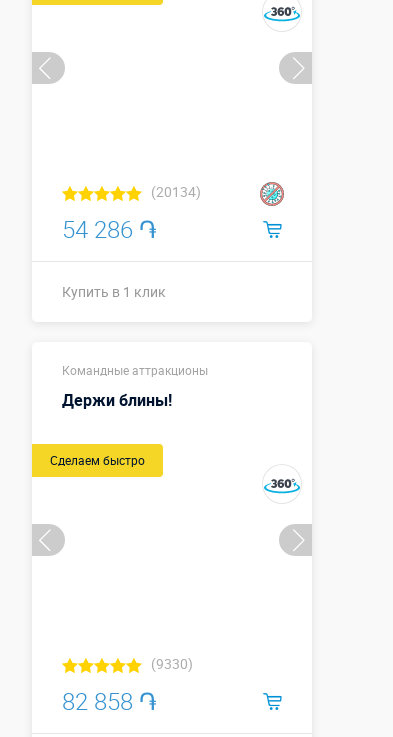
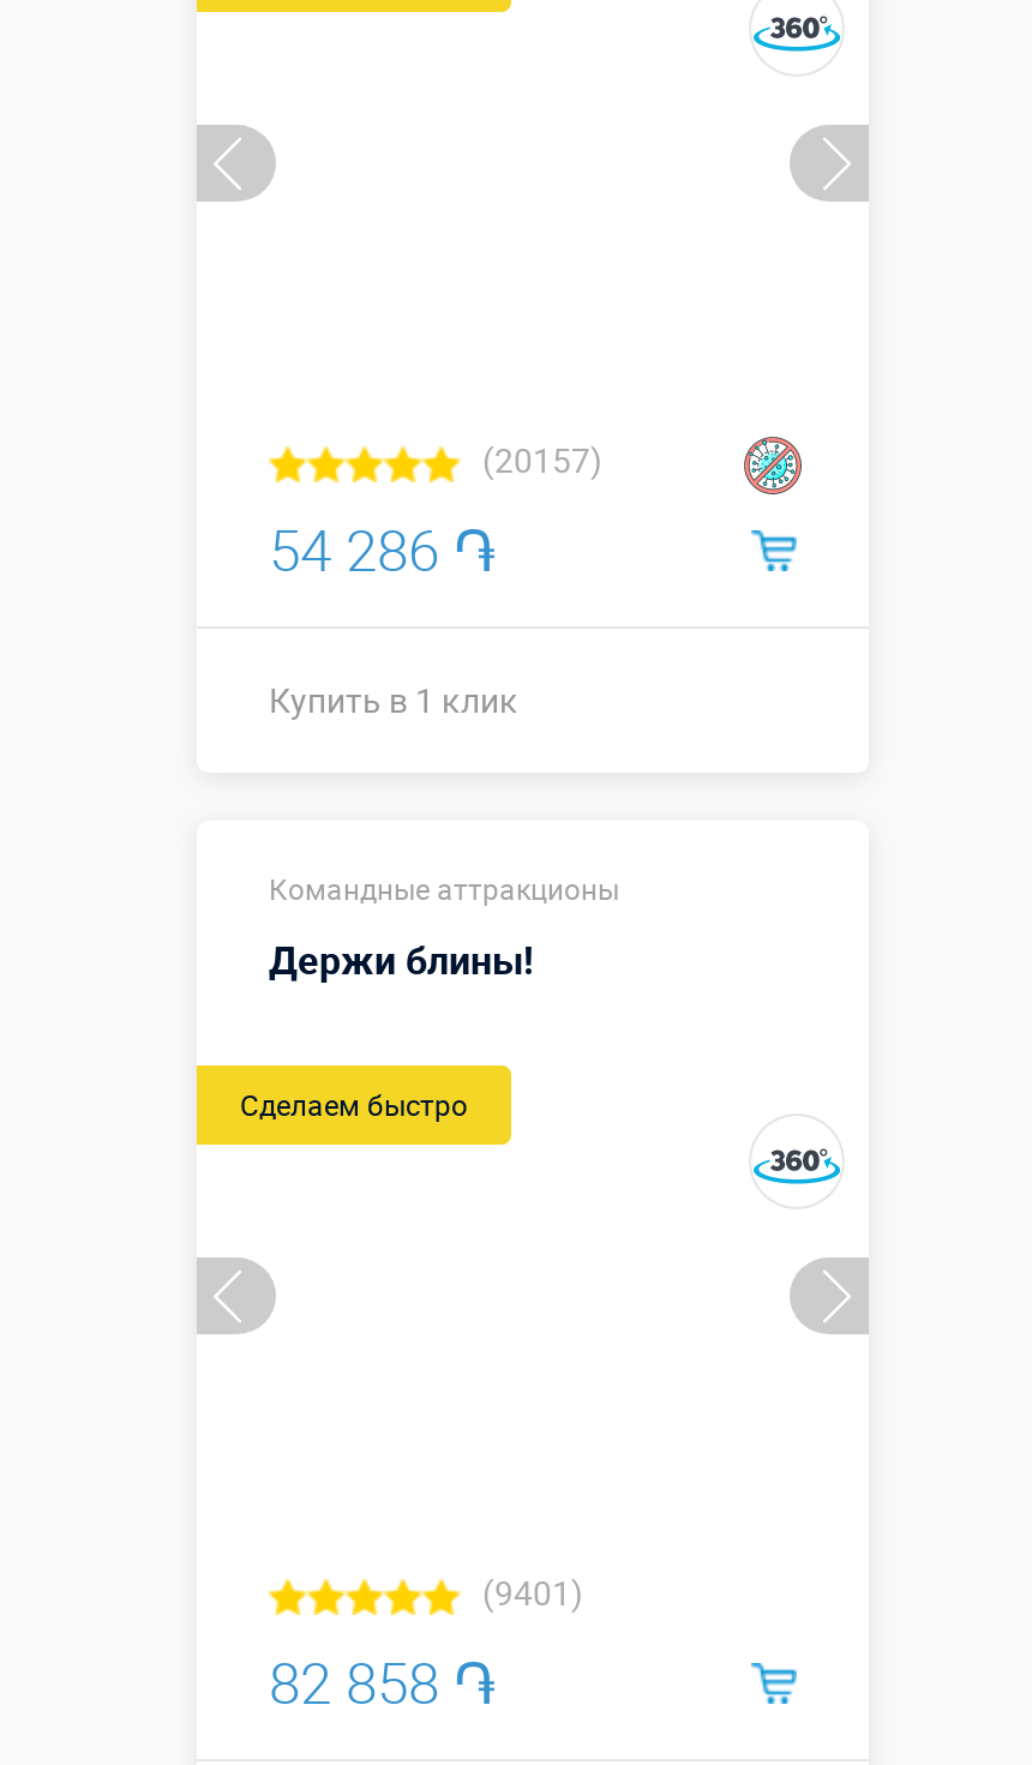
- (20134)
+ (20157)

- (9330)
+ (9401)
